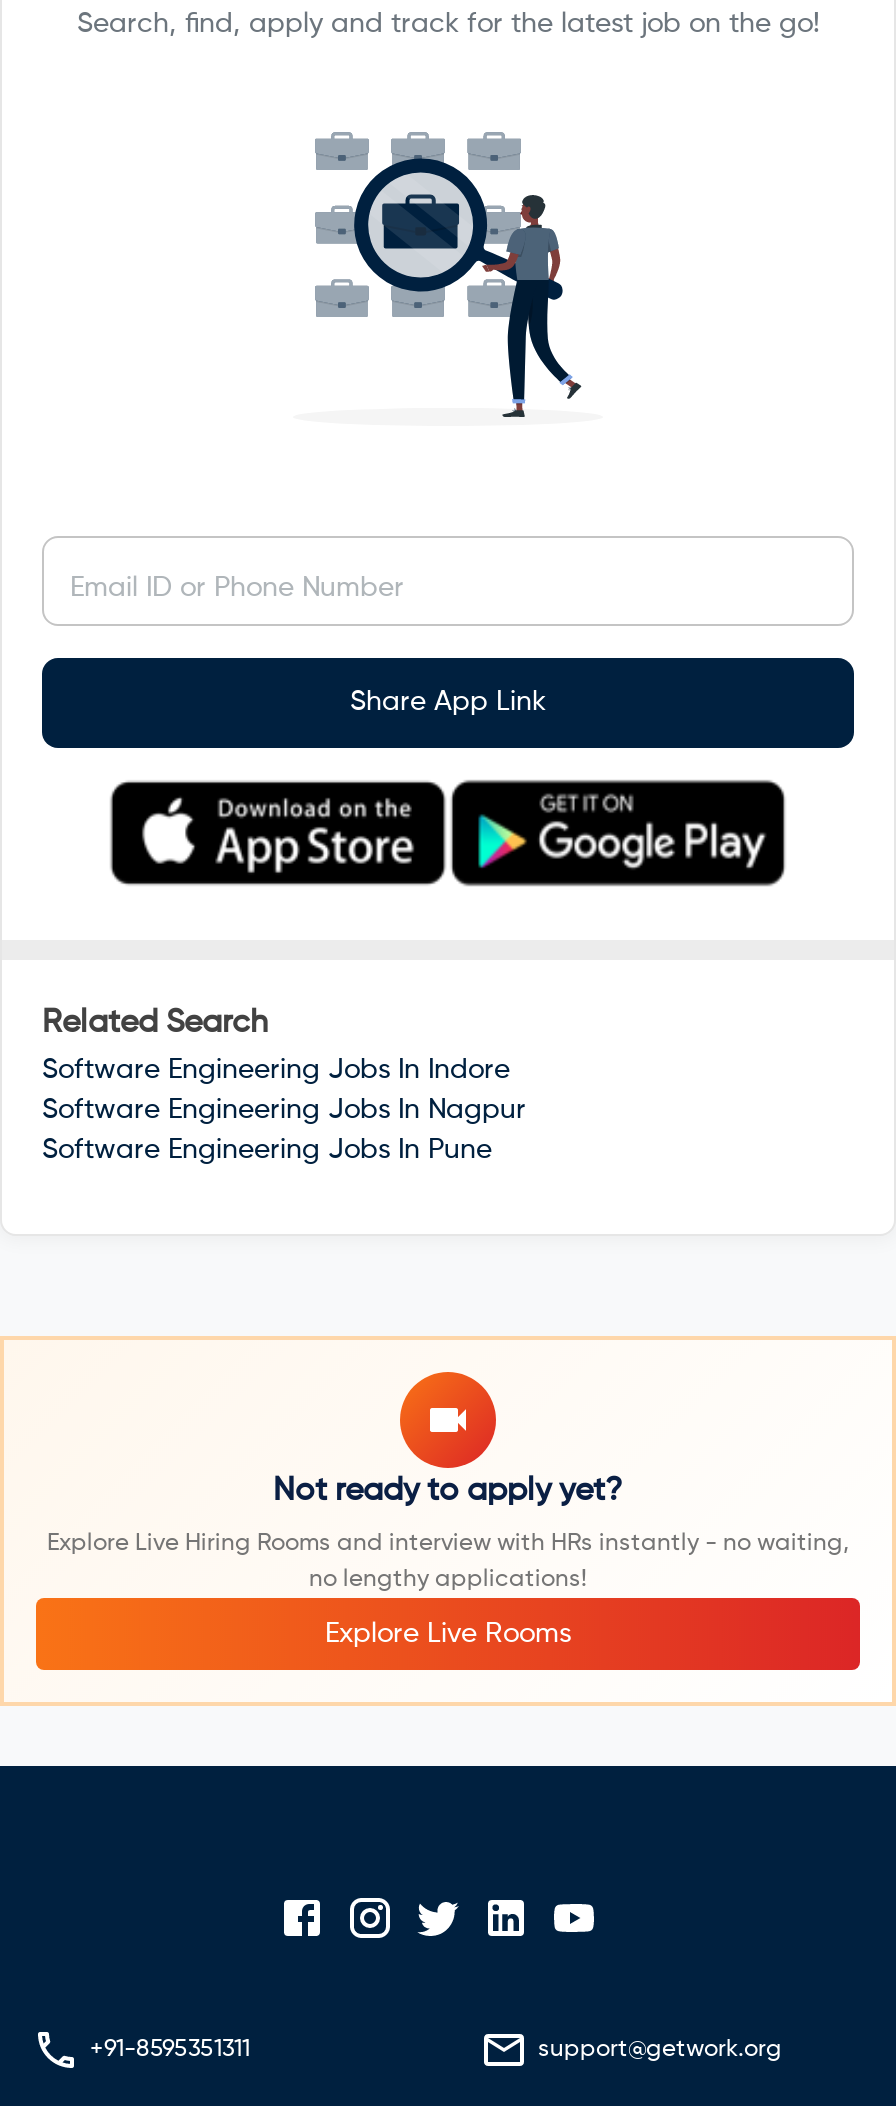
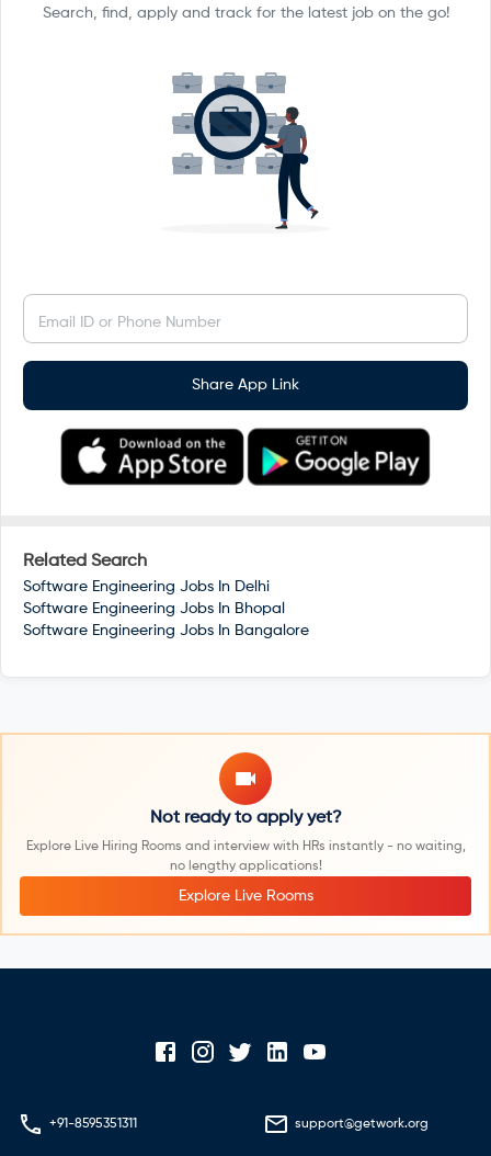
- Software Engineering Jobs In Indore
+ Software Engineering Jobs In Delhi

- Software Engineering Jobs In Nagpur
+ Software Engineering Jobs In Bhopal

- Software Engineering Jobs In Pune
+ Software Engineering Jobs In Bangalore
